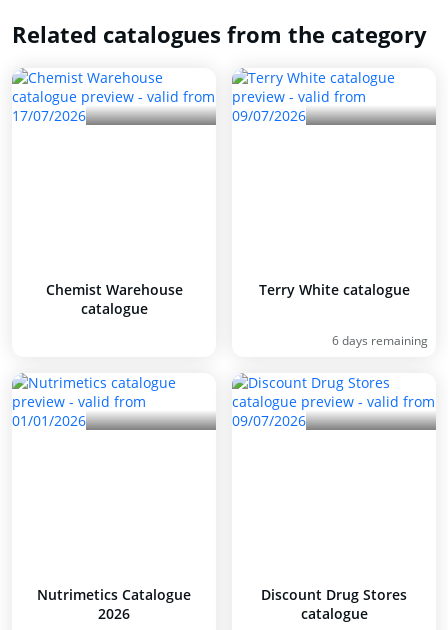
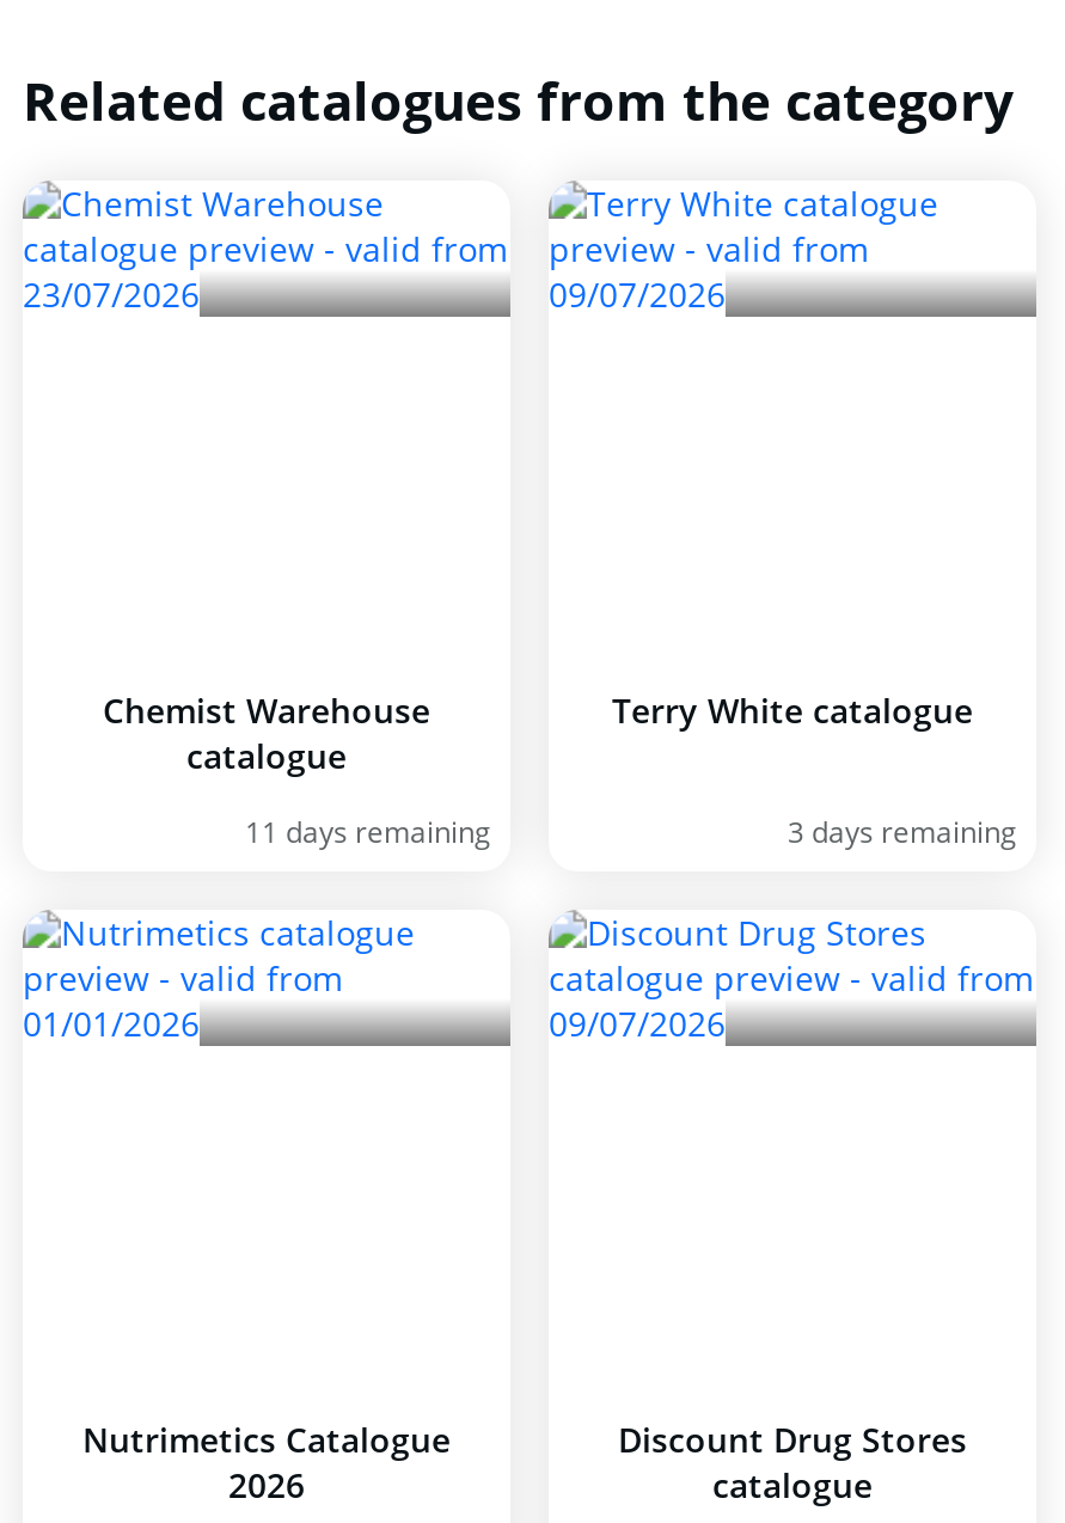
+ 11 days remaining

- 6 days remaining
+ 3 days remaining
